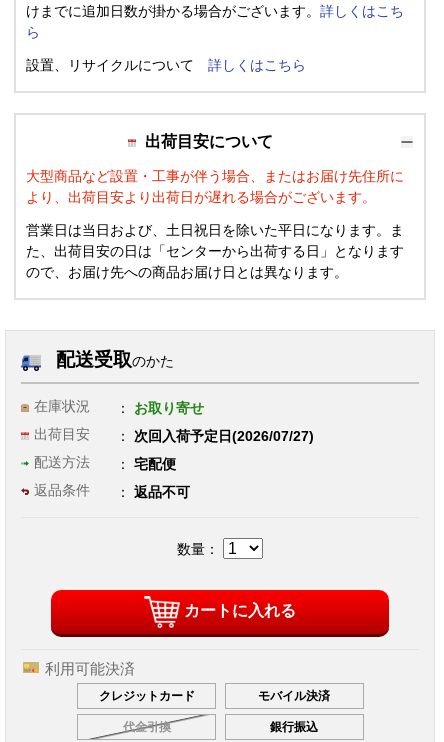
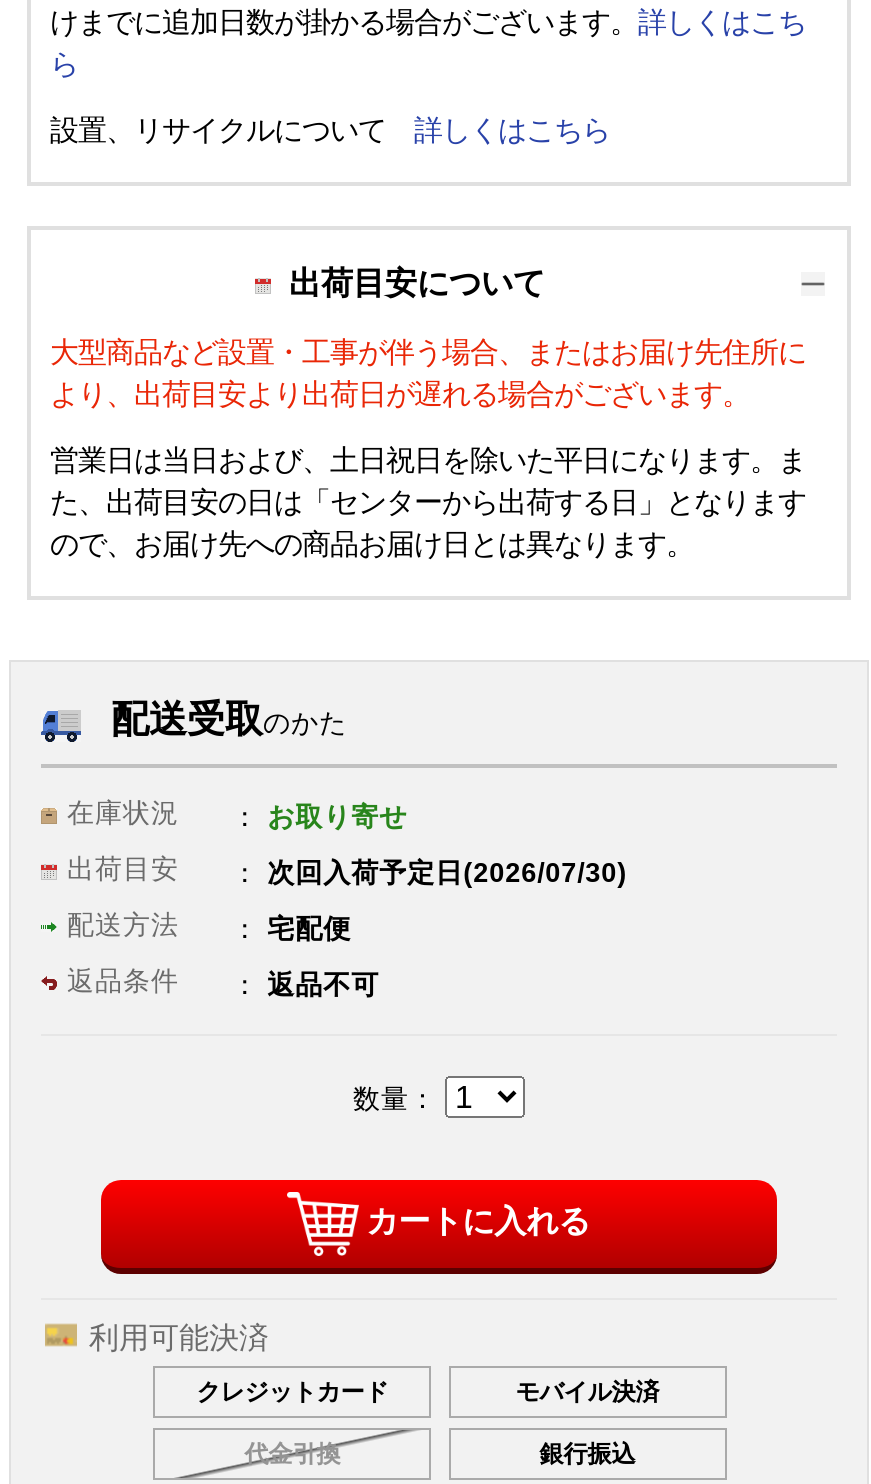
- 次回入荷予定日(2026/07/27)
+ 次回入荷予定日(2026/07/30)
